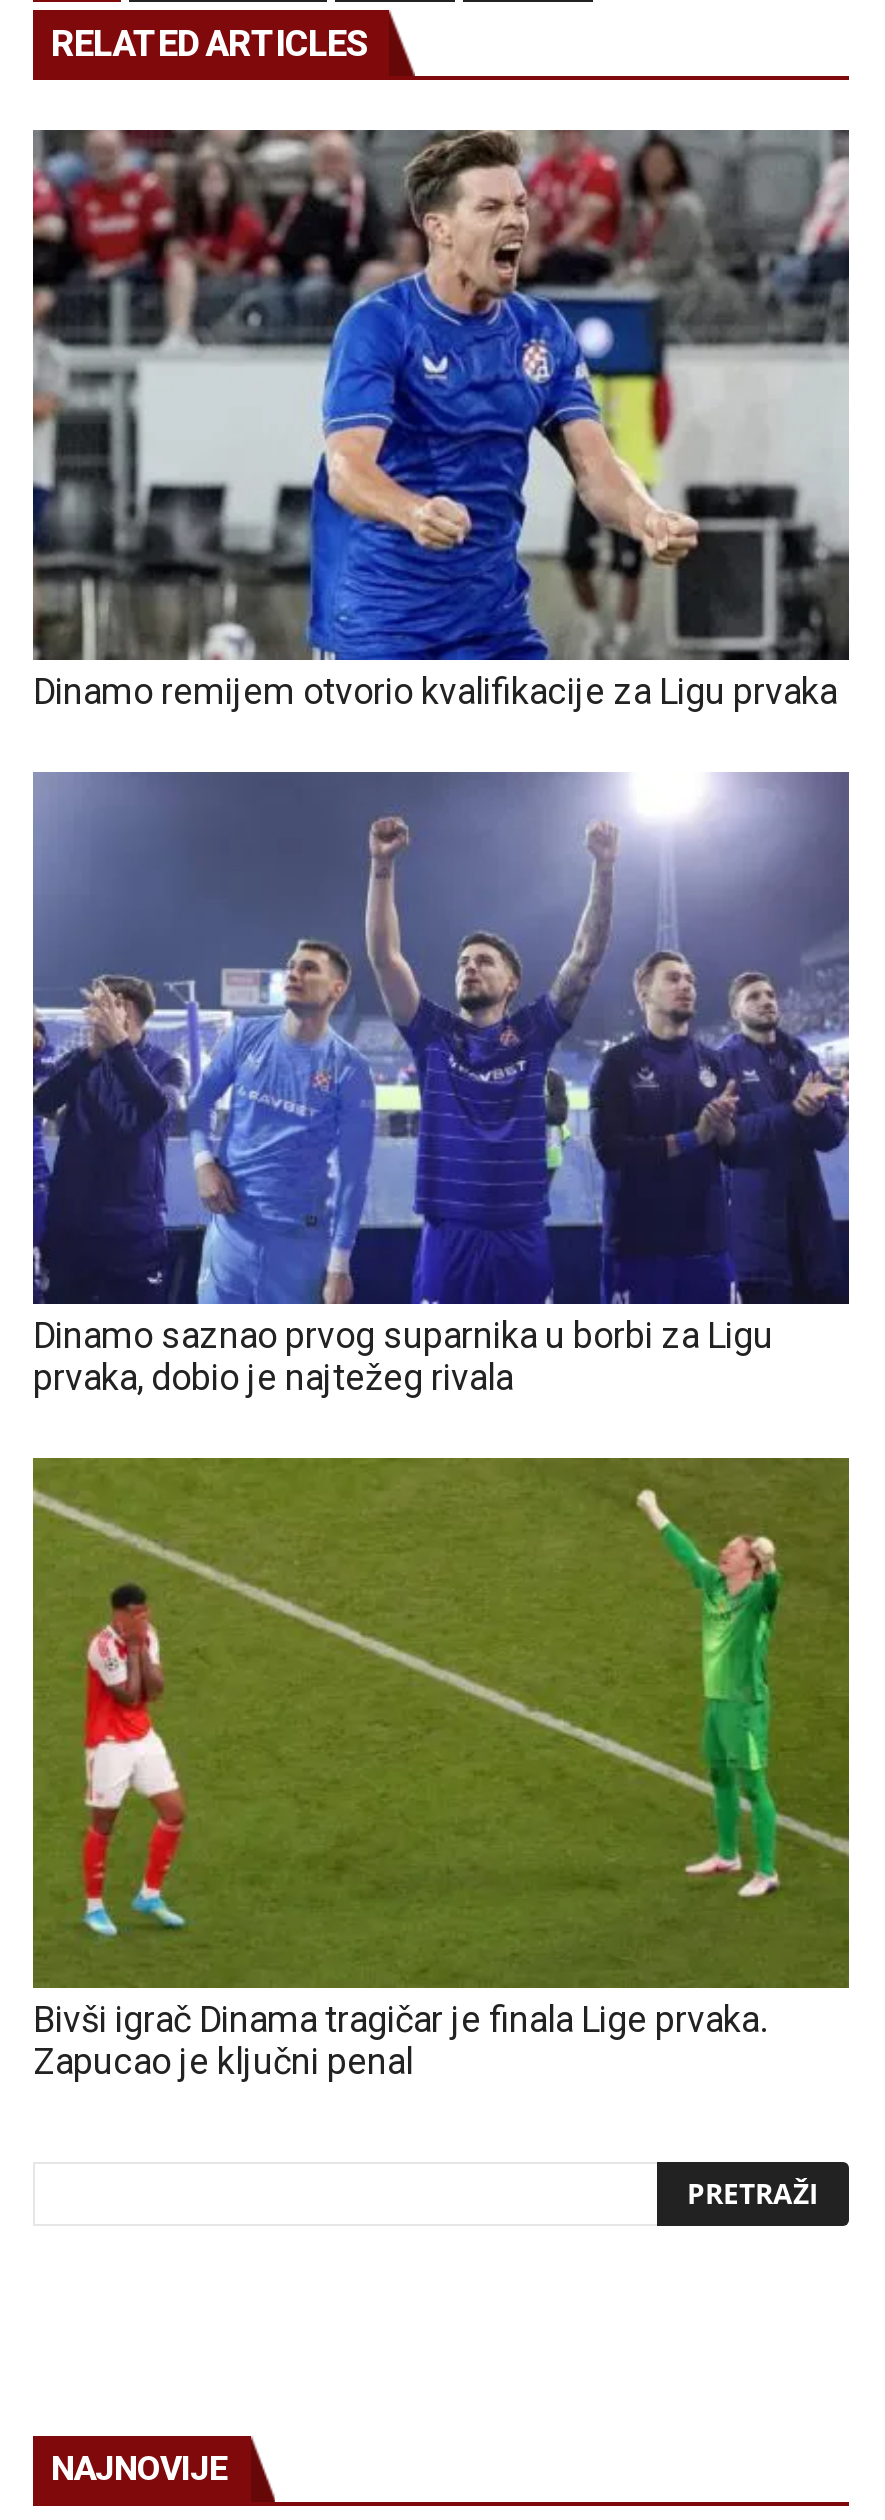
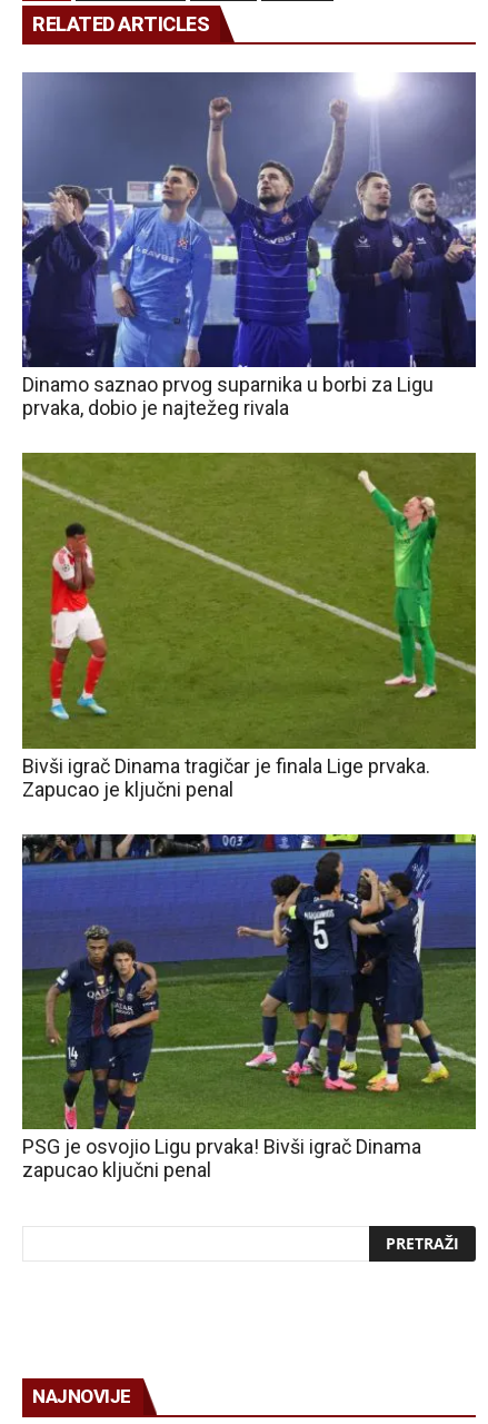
- [image]
- Dinamo remijem otvorio kvalifikacije za Ligu prvaka

moved up: [image] | Dinamo saznao prvog suparnika u borbi za Ligu | prvaka, dobio je najtežeg rivala | Bivši igrač Dinama tragičar je finala Lige prvaka. | Zapucao je ključni penal

+ [image]
+ PSG je osvojio Ligu prvaka! Bivši igrač Dinama
+ zapucao ključni penal
